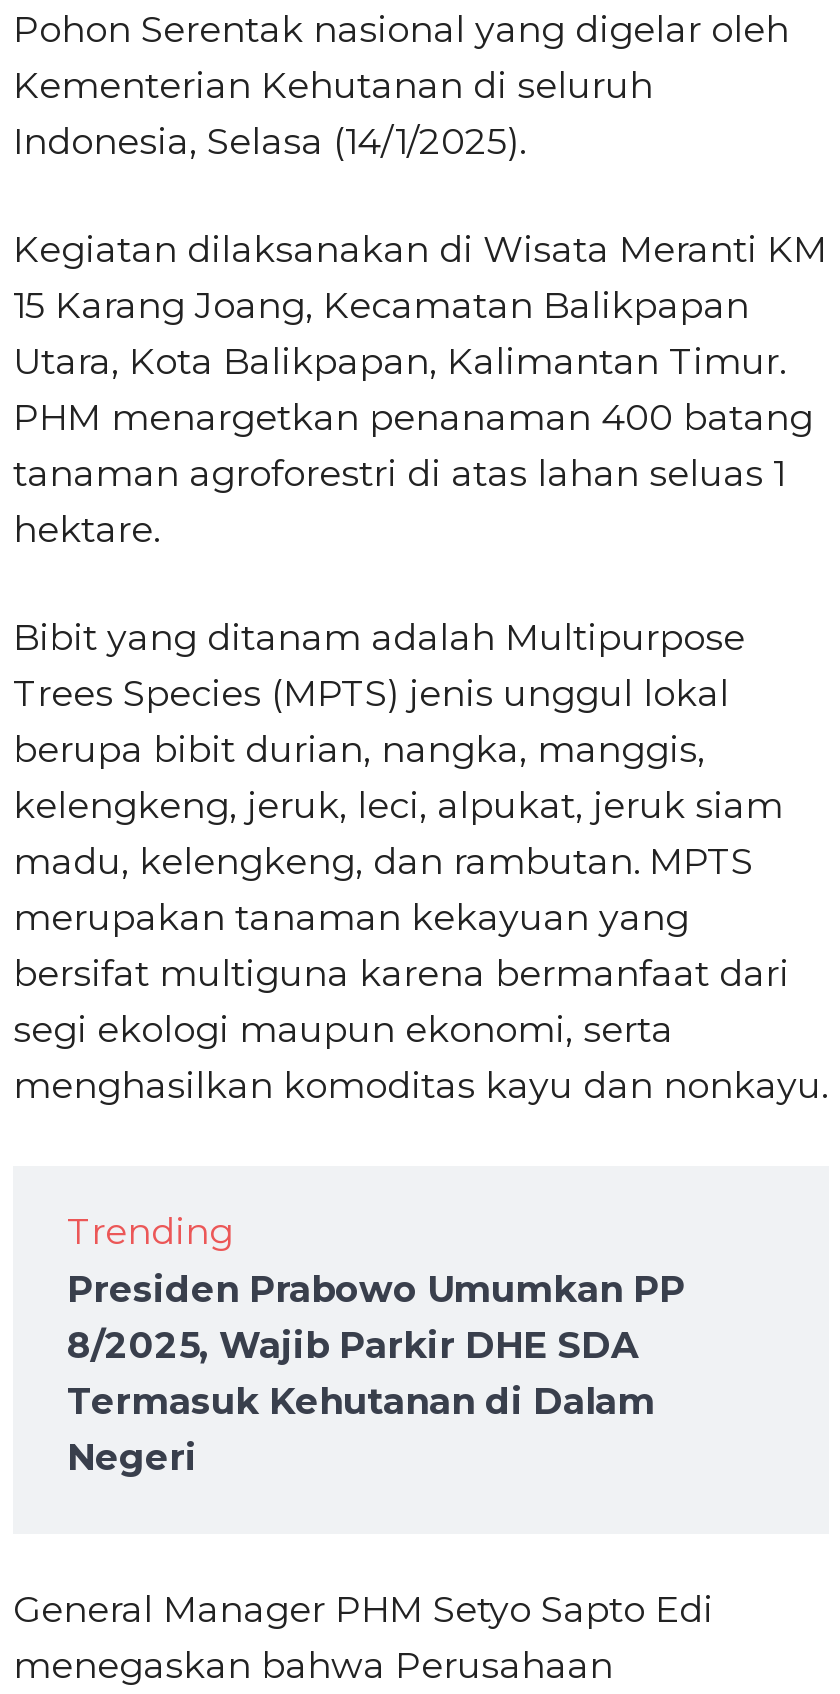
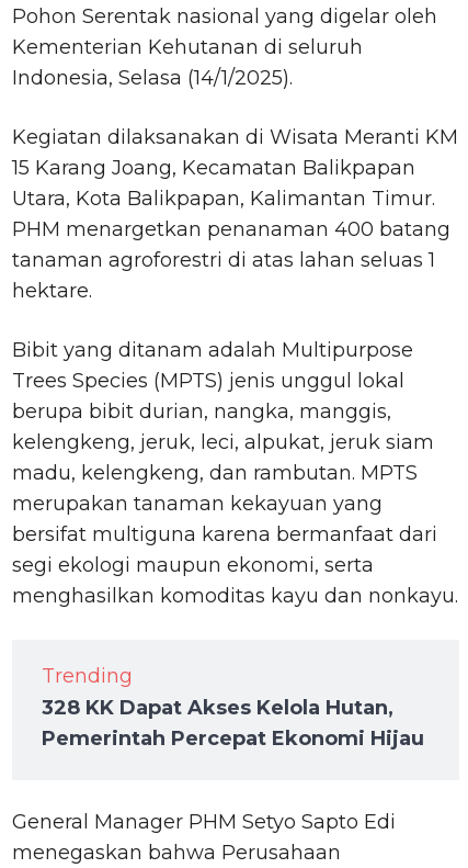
- Presiden Prabowo Umumkan PP
- 8/2025, Wajib Parkir DHE SDA
- Termasuk Kehutanan di Dalam
- Negeri
+ 328 KK Dapat Akses Kelola Hutan,
+ Pemerintah Percepat Ekonomi Hijau
